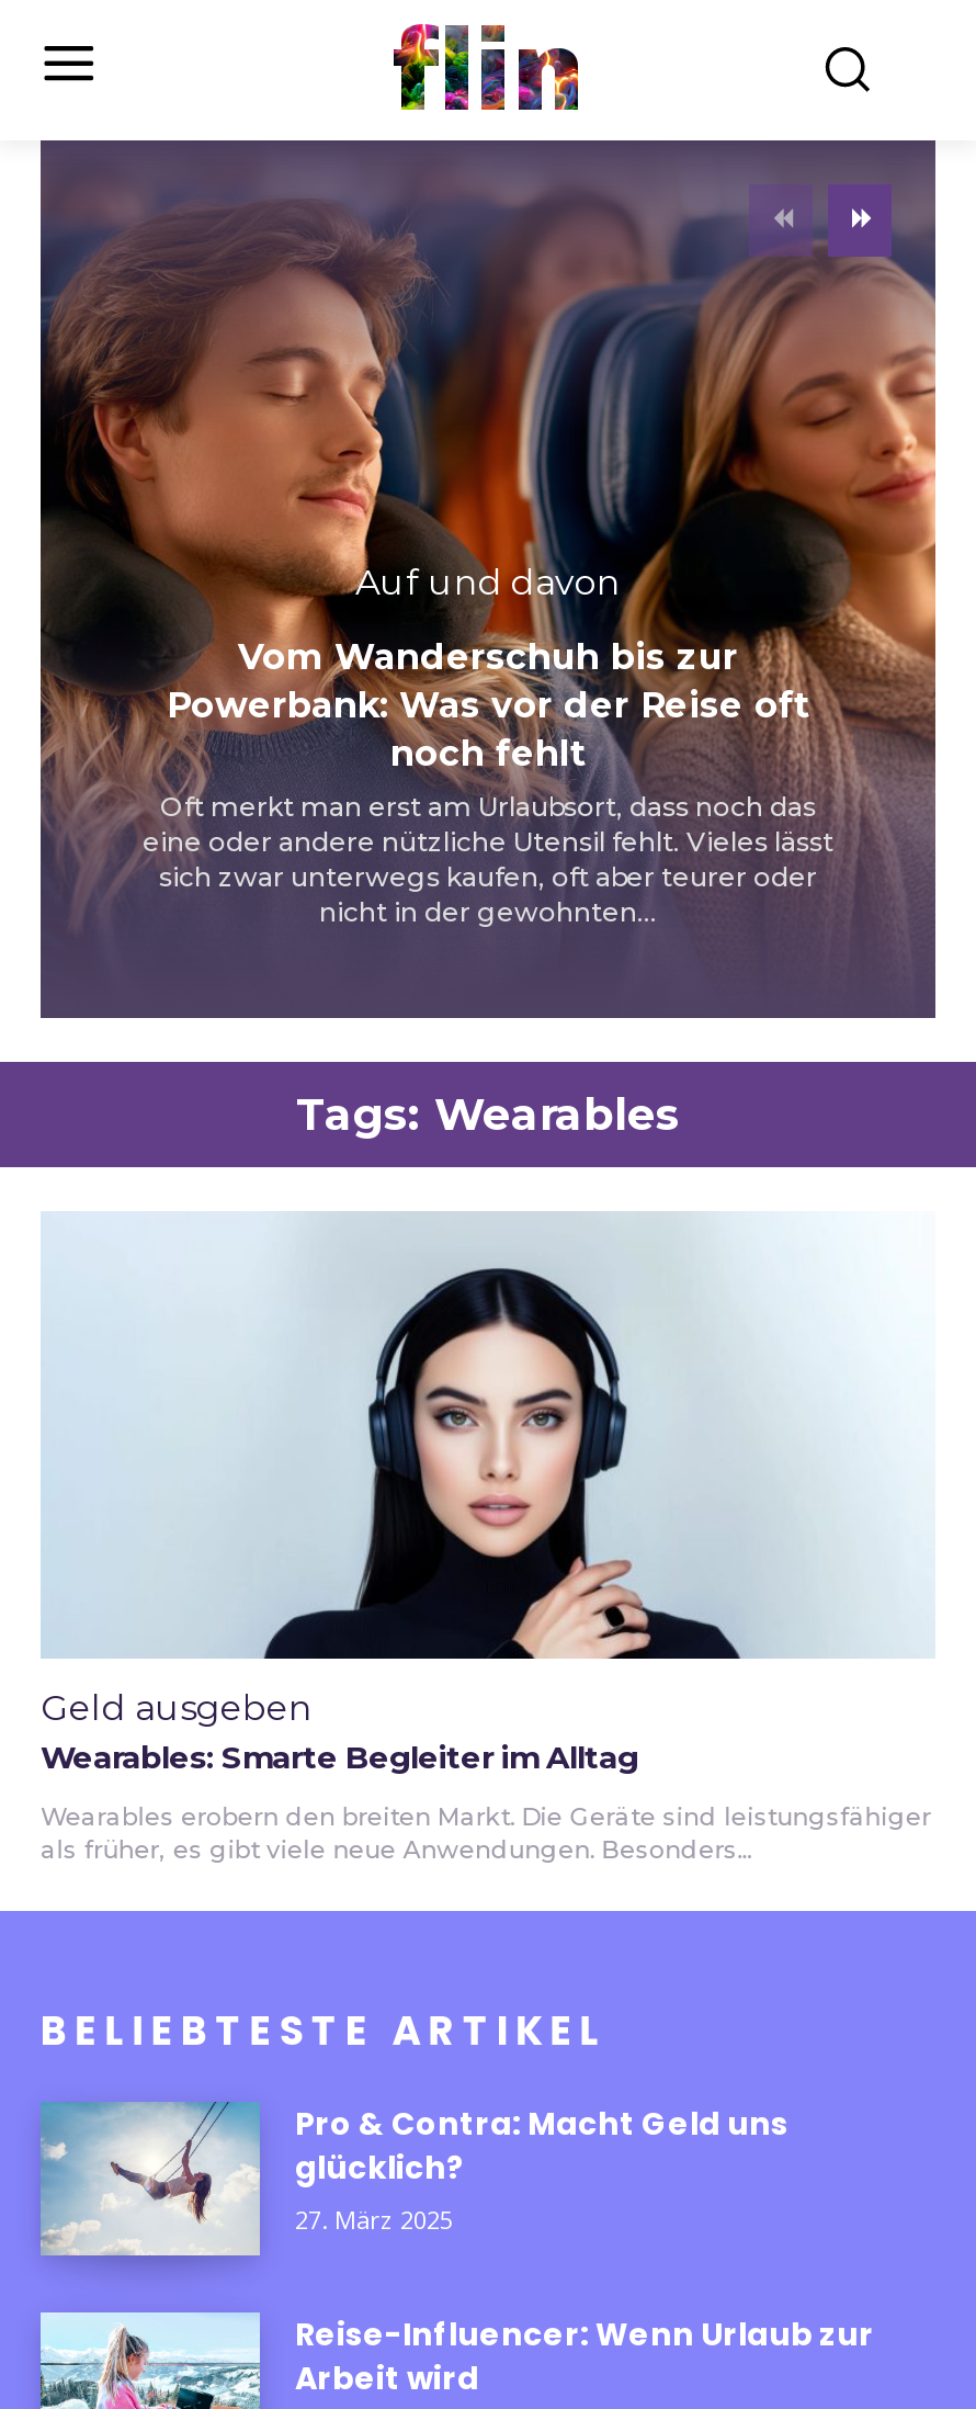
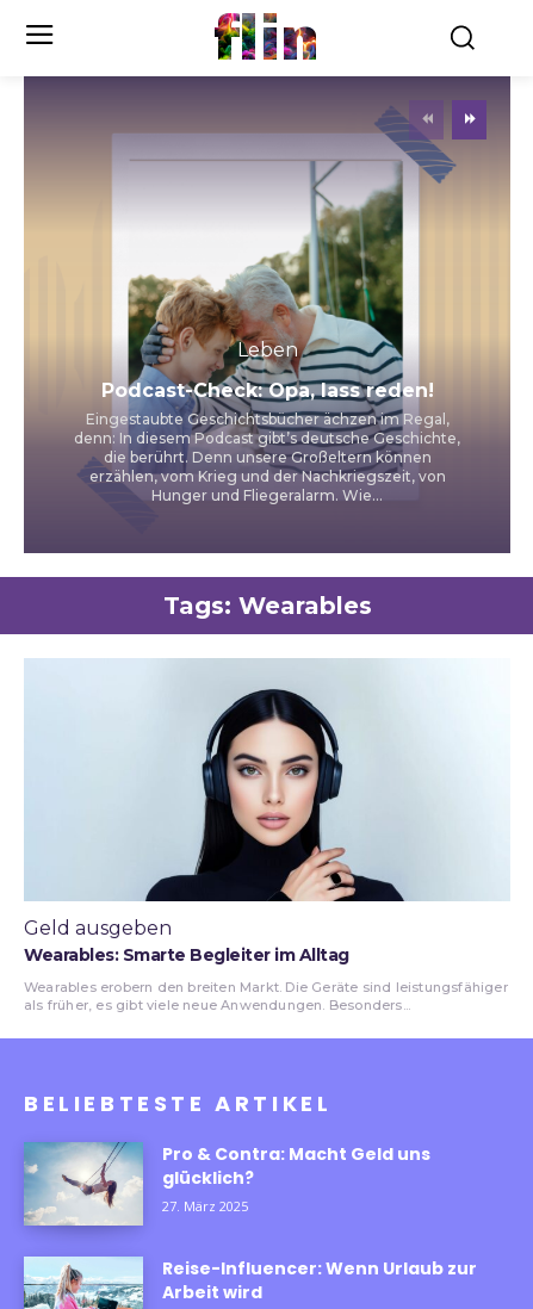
- [image]
- Auf und davon
+ [image]
+ Leben

- Vom Wanderschuh bis zur
- Powerbank: Was vor der Reise oft
- noch fehlt
- Oft merkt man erst am Urlaubsort, dass noch das
- eine oder andere nützliche Utensil fehlt. Vieles lässt
- sich zwar unterwegs kaufen, oft aber teurer oder
- nicht in der gewohnten...
+ Podcast-Check: Opa, lass reden!
+ Eingestaubte Geschichtsbücher ächzen im Regal,
+ denn: In diesem Podcast gibt’s deutsche Geschichte,
+ die berührt. Denn unsere Großeltern können
+ erzählen, vom Krieg und der Nachkriegszeit, von
+ Hunger und Fliegeralarm. Wie...
